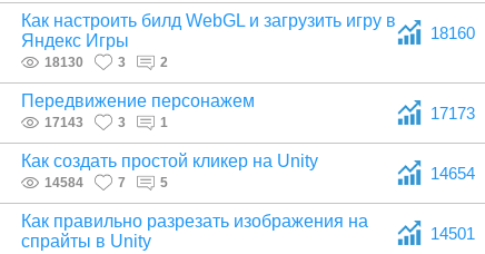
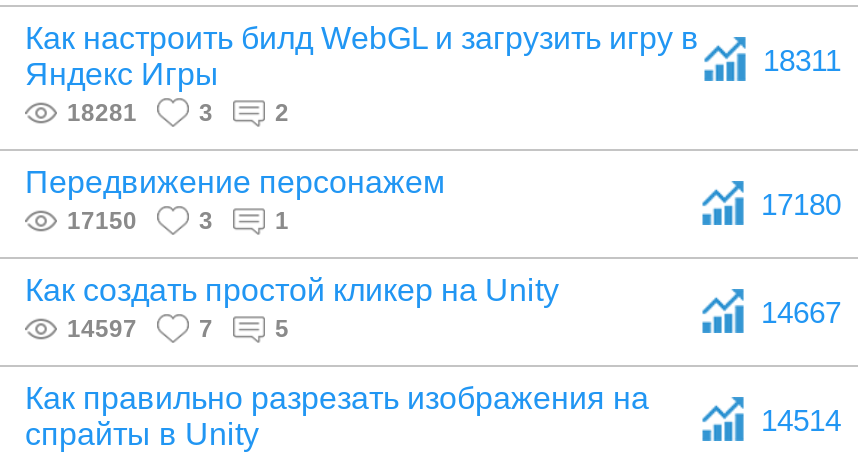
- 18160
+ 18311

- 18130
+ 18281

- 17173
+ 17180

- 17143
+ 17150

- 14654
+ 14667

- 14584
+ 14597

- 14501
+ 14514
